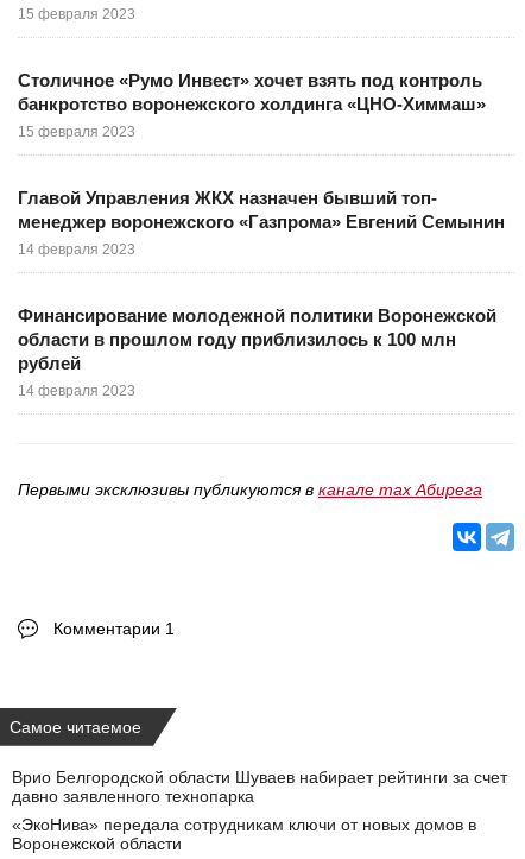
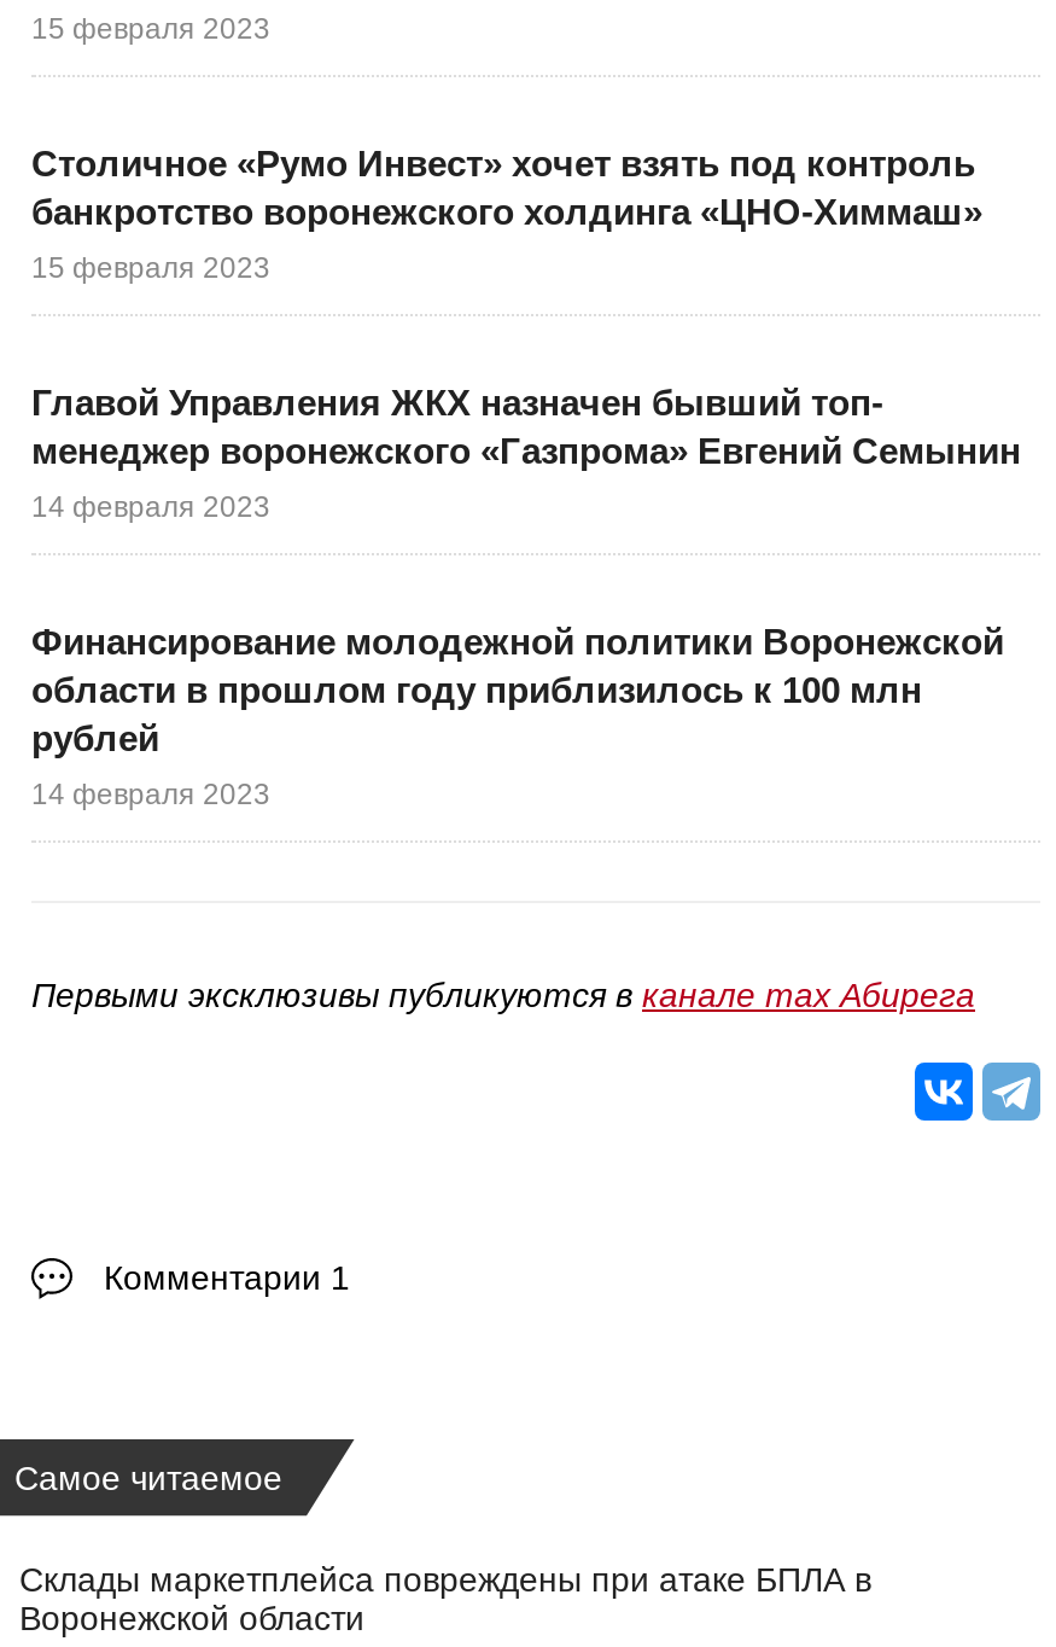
- Врио Белгородской области Шуваев набирает рейтинги за счет
- давно заявленного технопарка
- «ЭкоНива» передала сотрудникам ключи от новых домов в
+ Склады маркетплейса повреждены при атаке БПЛА в
